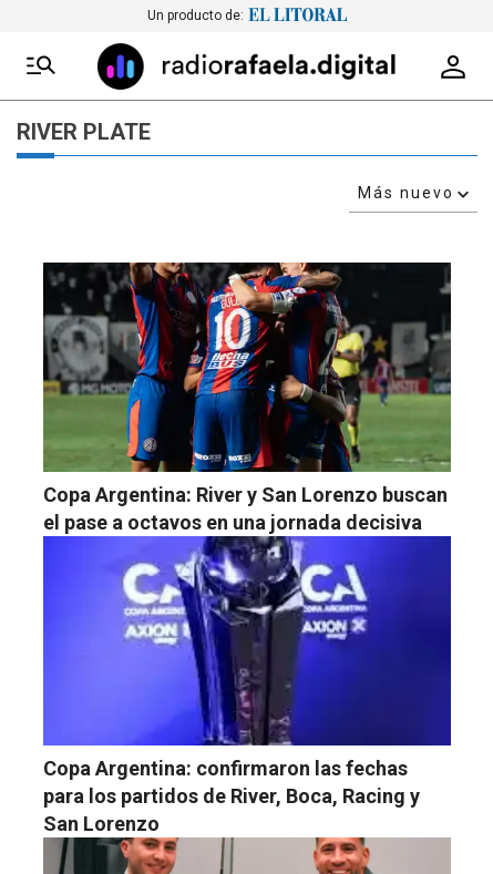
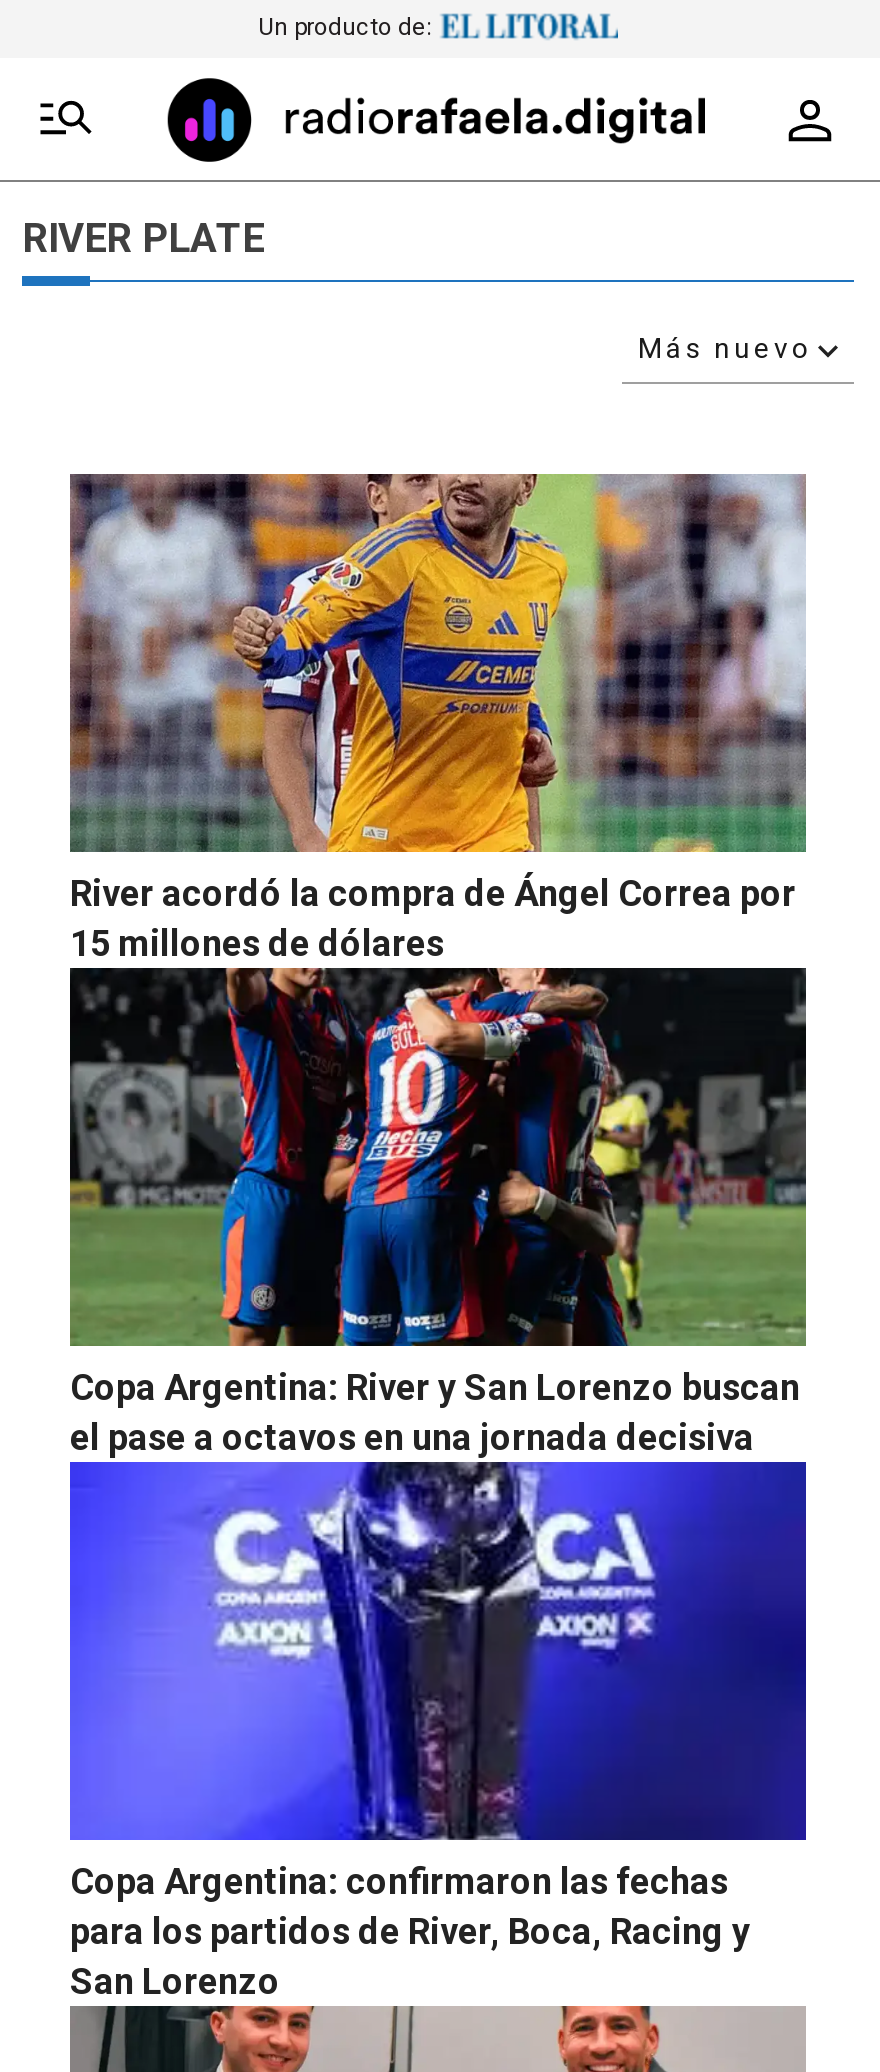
+ [image]
+ River acordó la compra de Ángel Correa por
+ 15 millones de dólares
